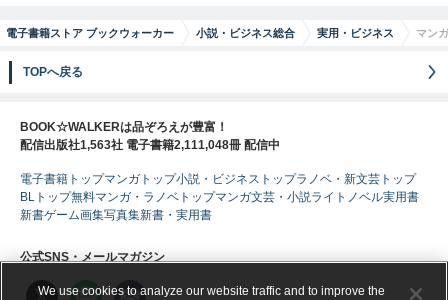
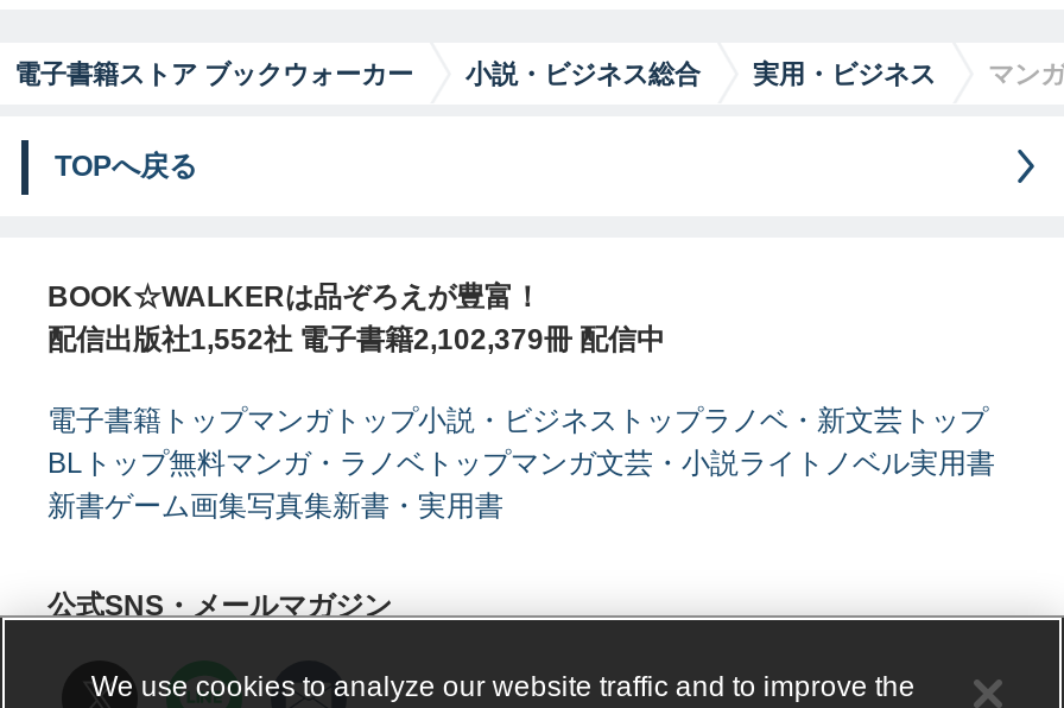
- 配信出版社1,563社 電子書籍2,111,048冊 配信中
+ 配信出版社1,552社 電子書籍2,102,379冊 配信中
